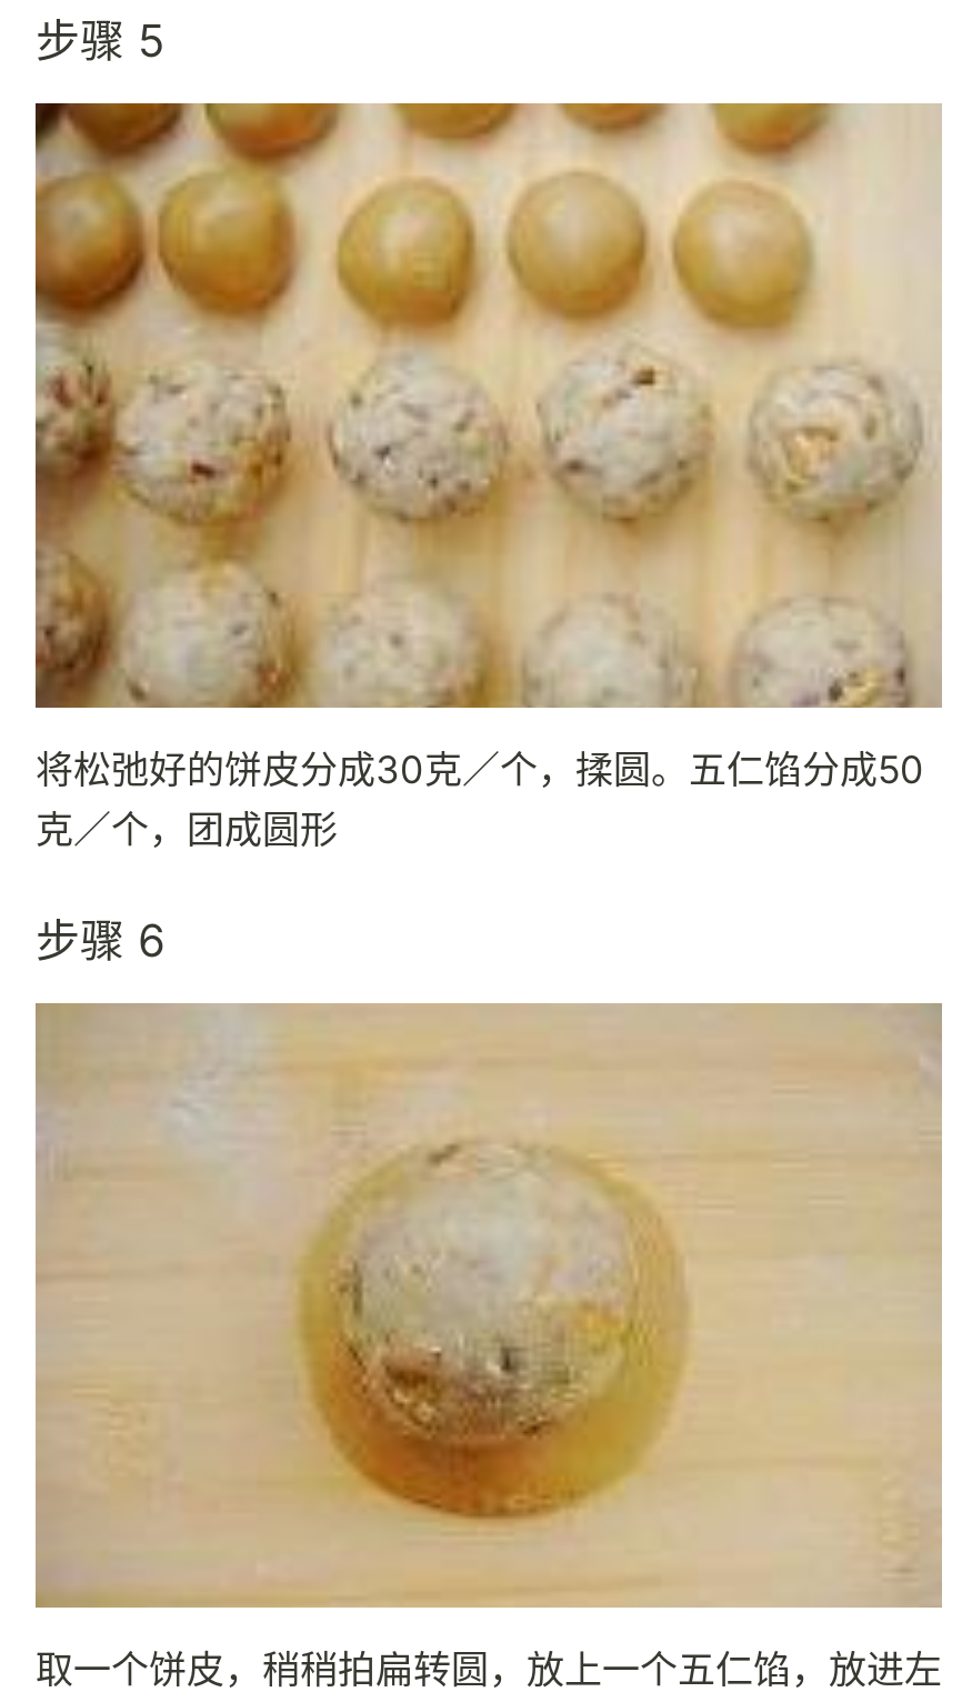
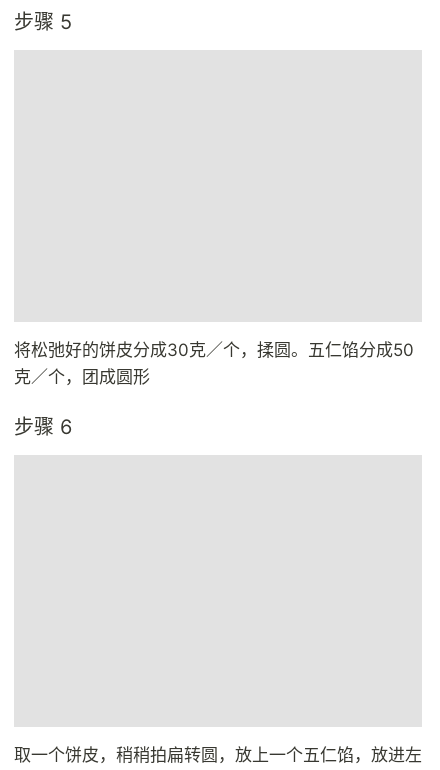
- [image]

- [image]
